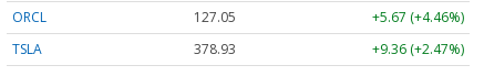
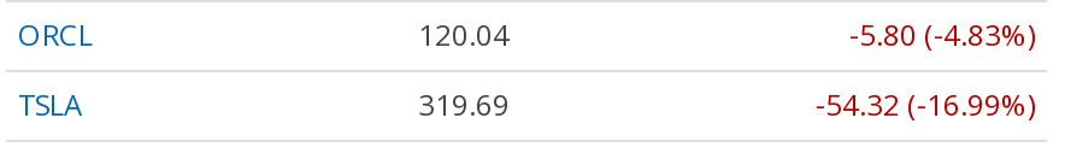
- 127.05
+ 120.04

- +5.67 (+4.46%)
+ -5.80 (-4.83%)

- 378.93
- +9.36 (+2.47%)
+ 319.69
+ -54.32 (-16.99%)
